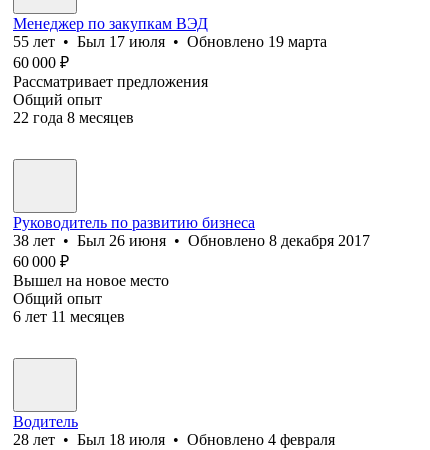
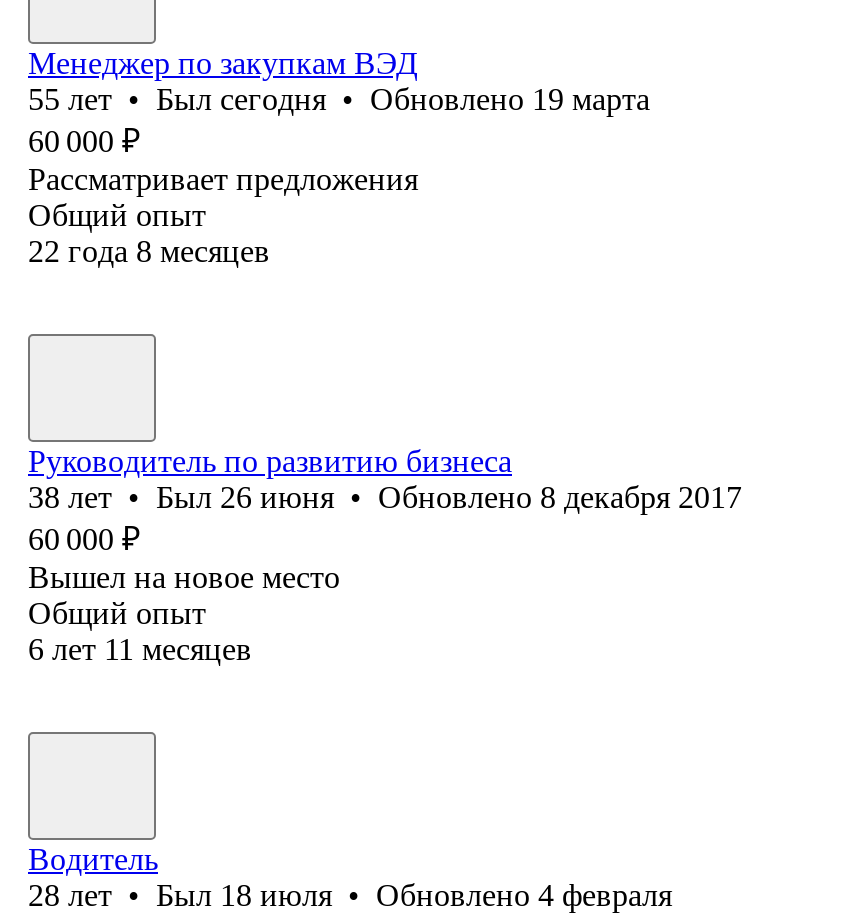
- 55 лет • Был 17 июля • Обновлено 19 марта
+ 55 лет • Был сегодня • Обновлено 19 марта
